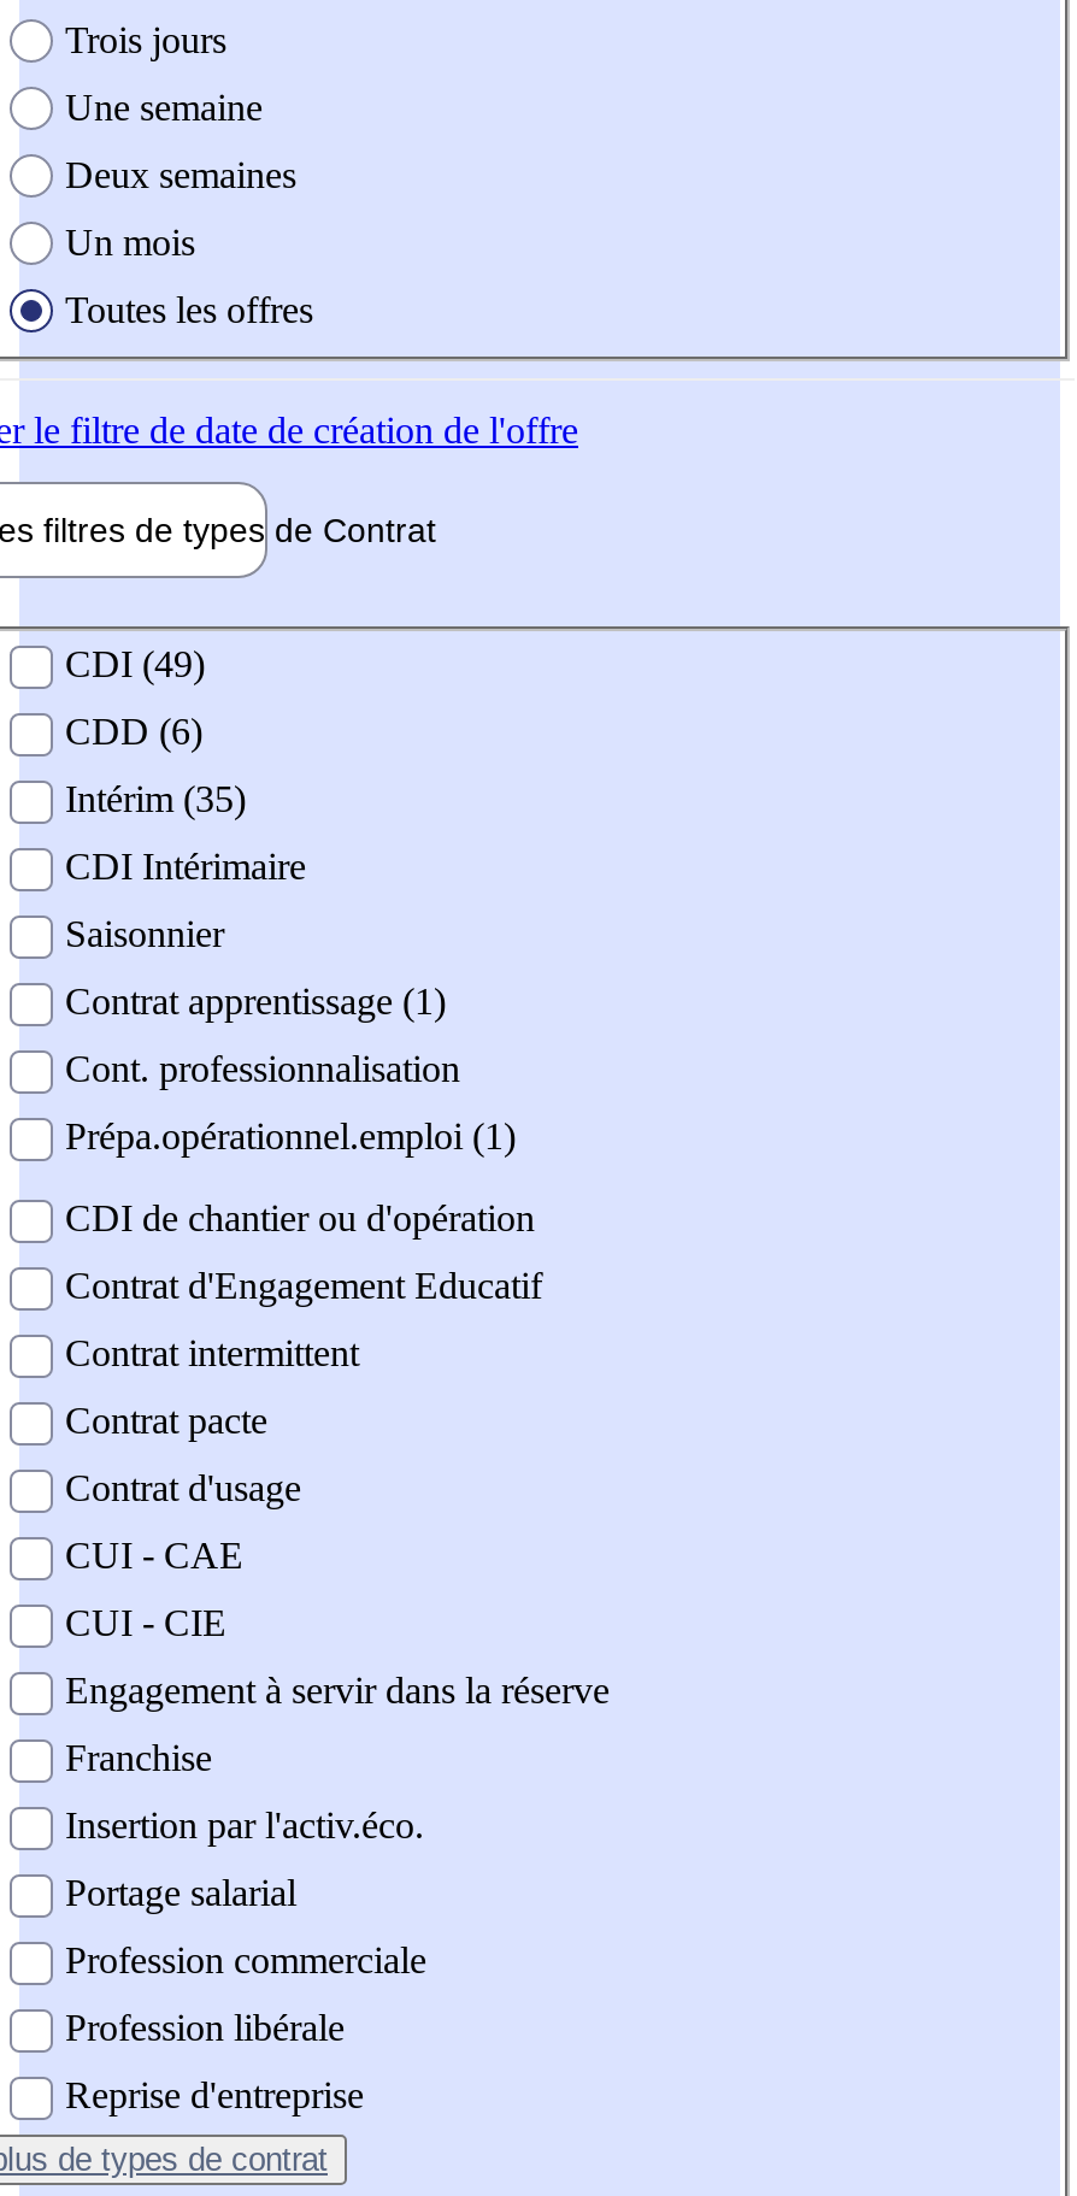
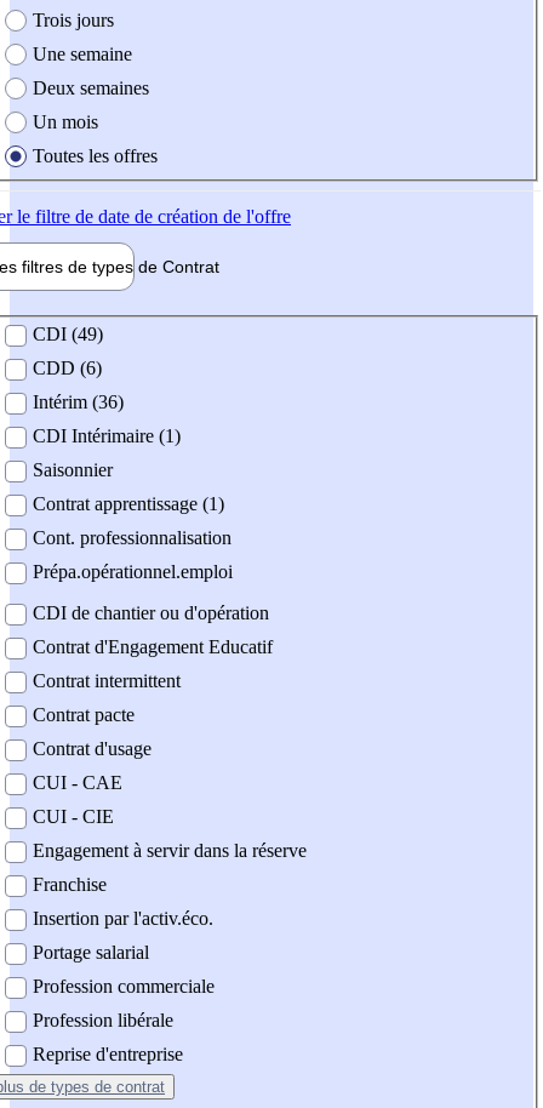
- Intérim (35)
+ Intérim (36)

- CDI Intérimaire
+ CDI Intérimaire (1)

- Prépa.opérationnel.emploi (1)
+ Prépa.opérationnel.emploi
